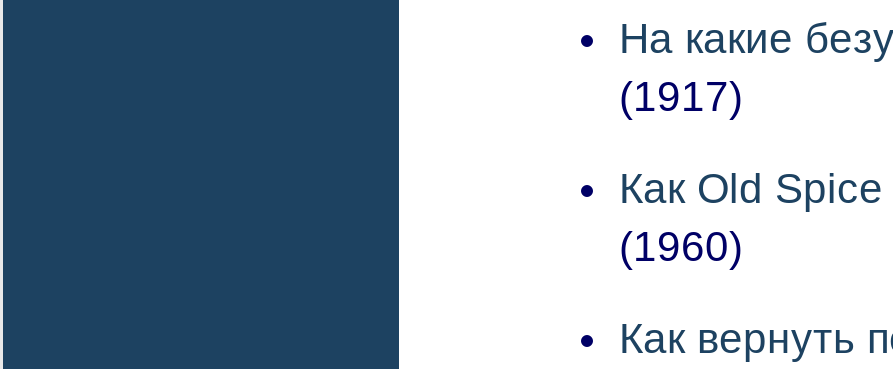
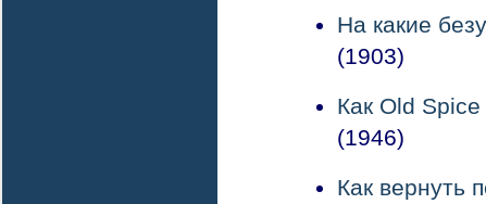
- (1917)
+ (1903)

- (1960)
+ (1946)
